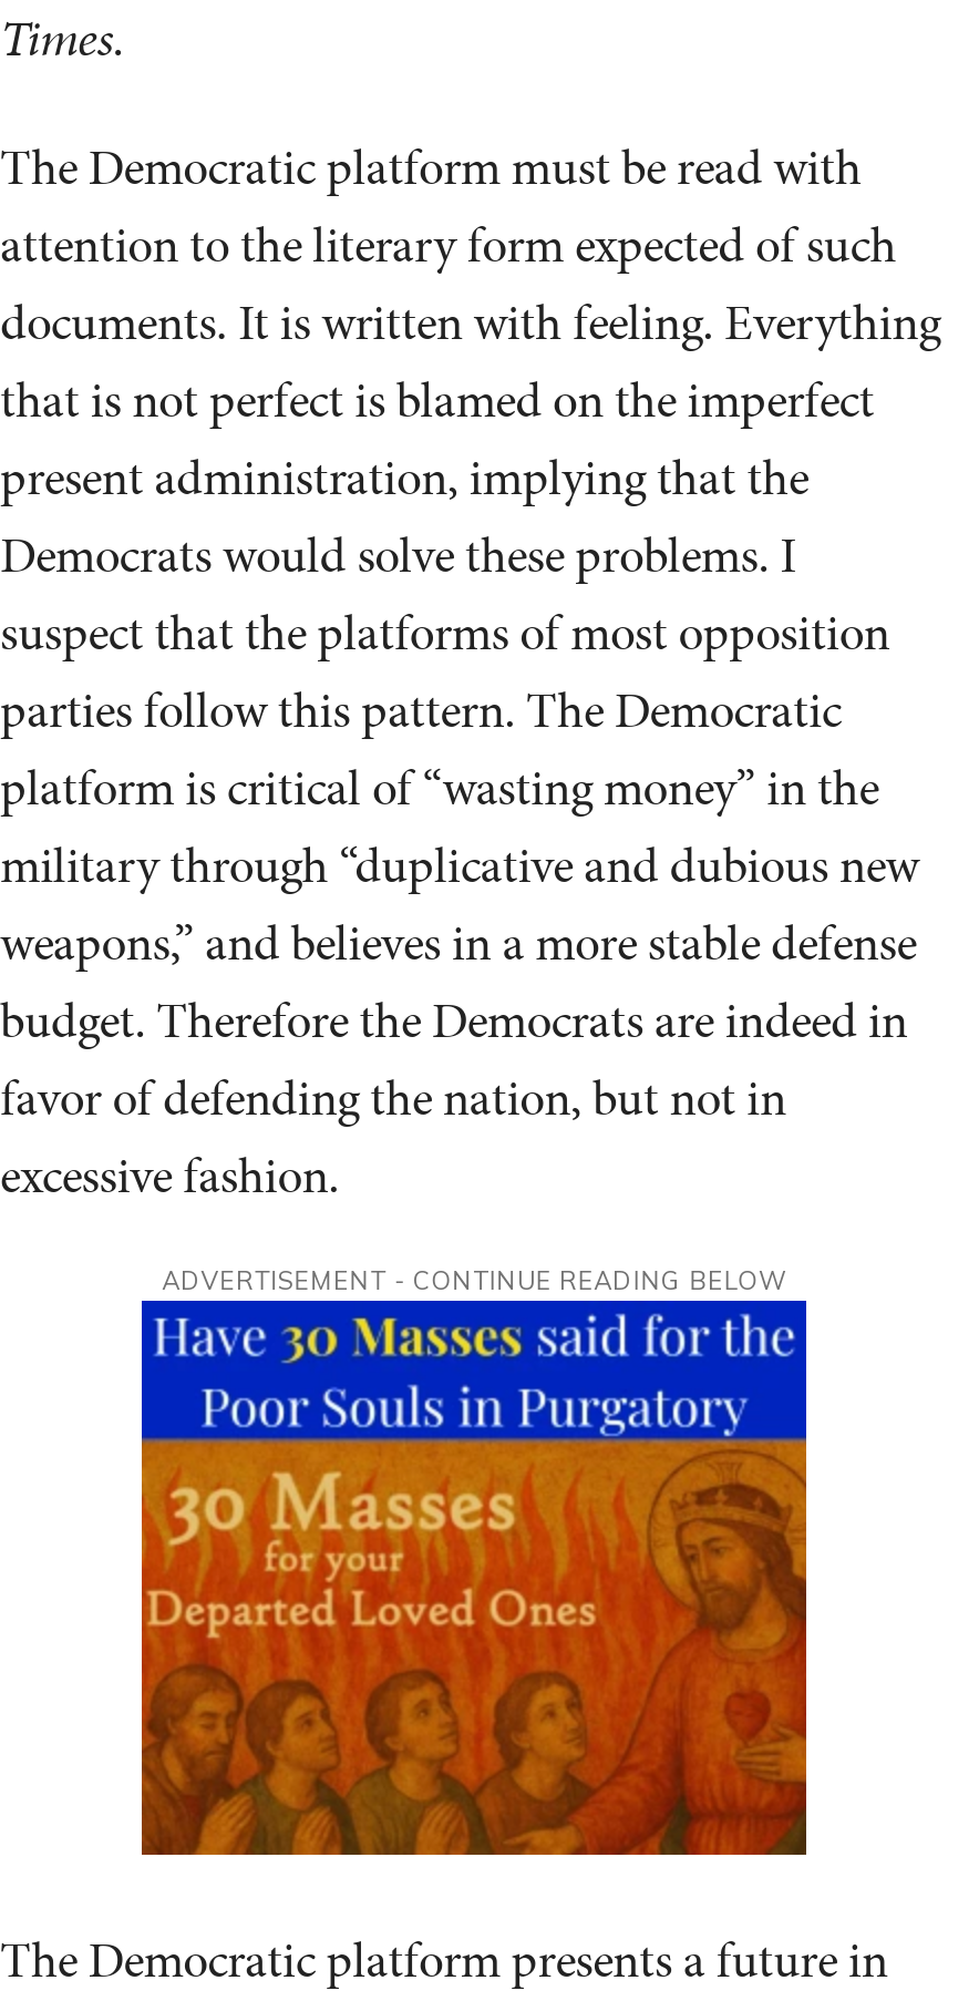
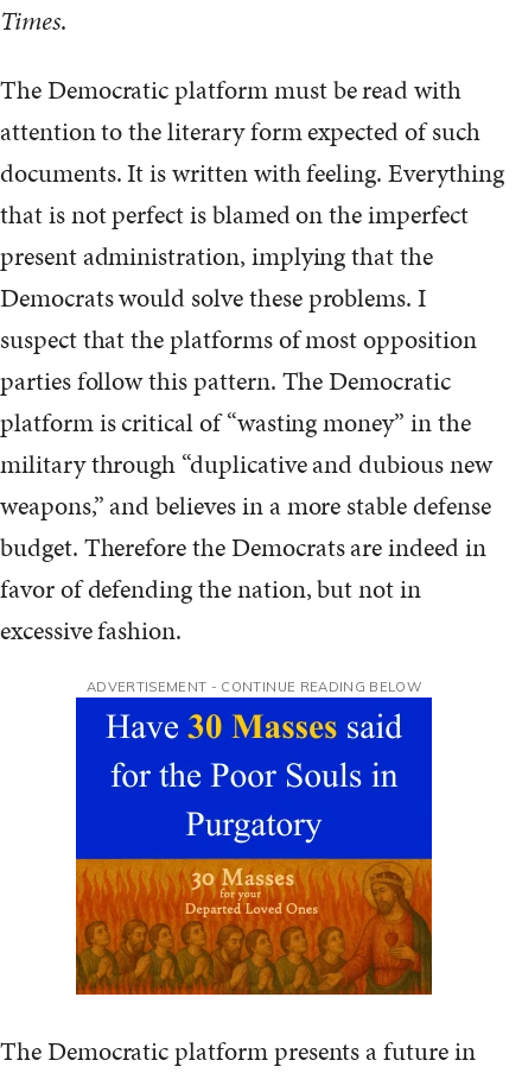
- [image]
+ [image]
